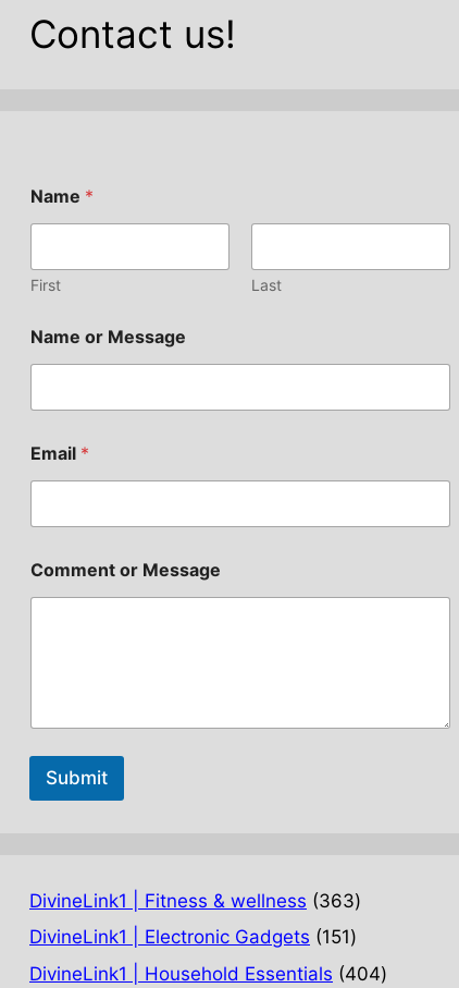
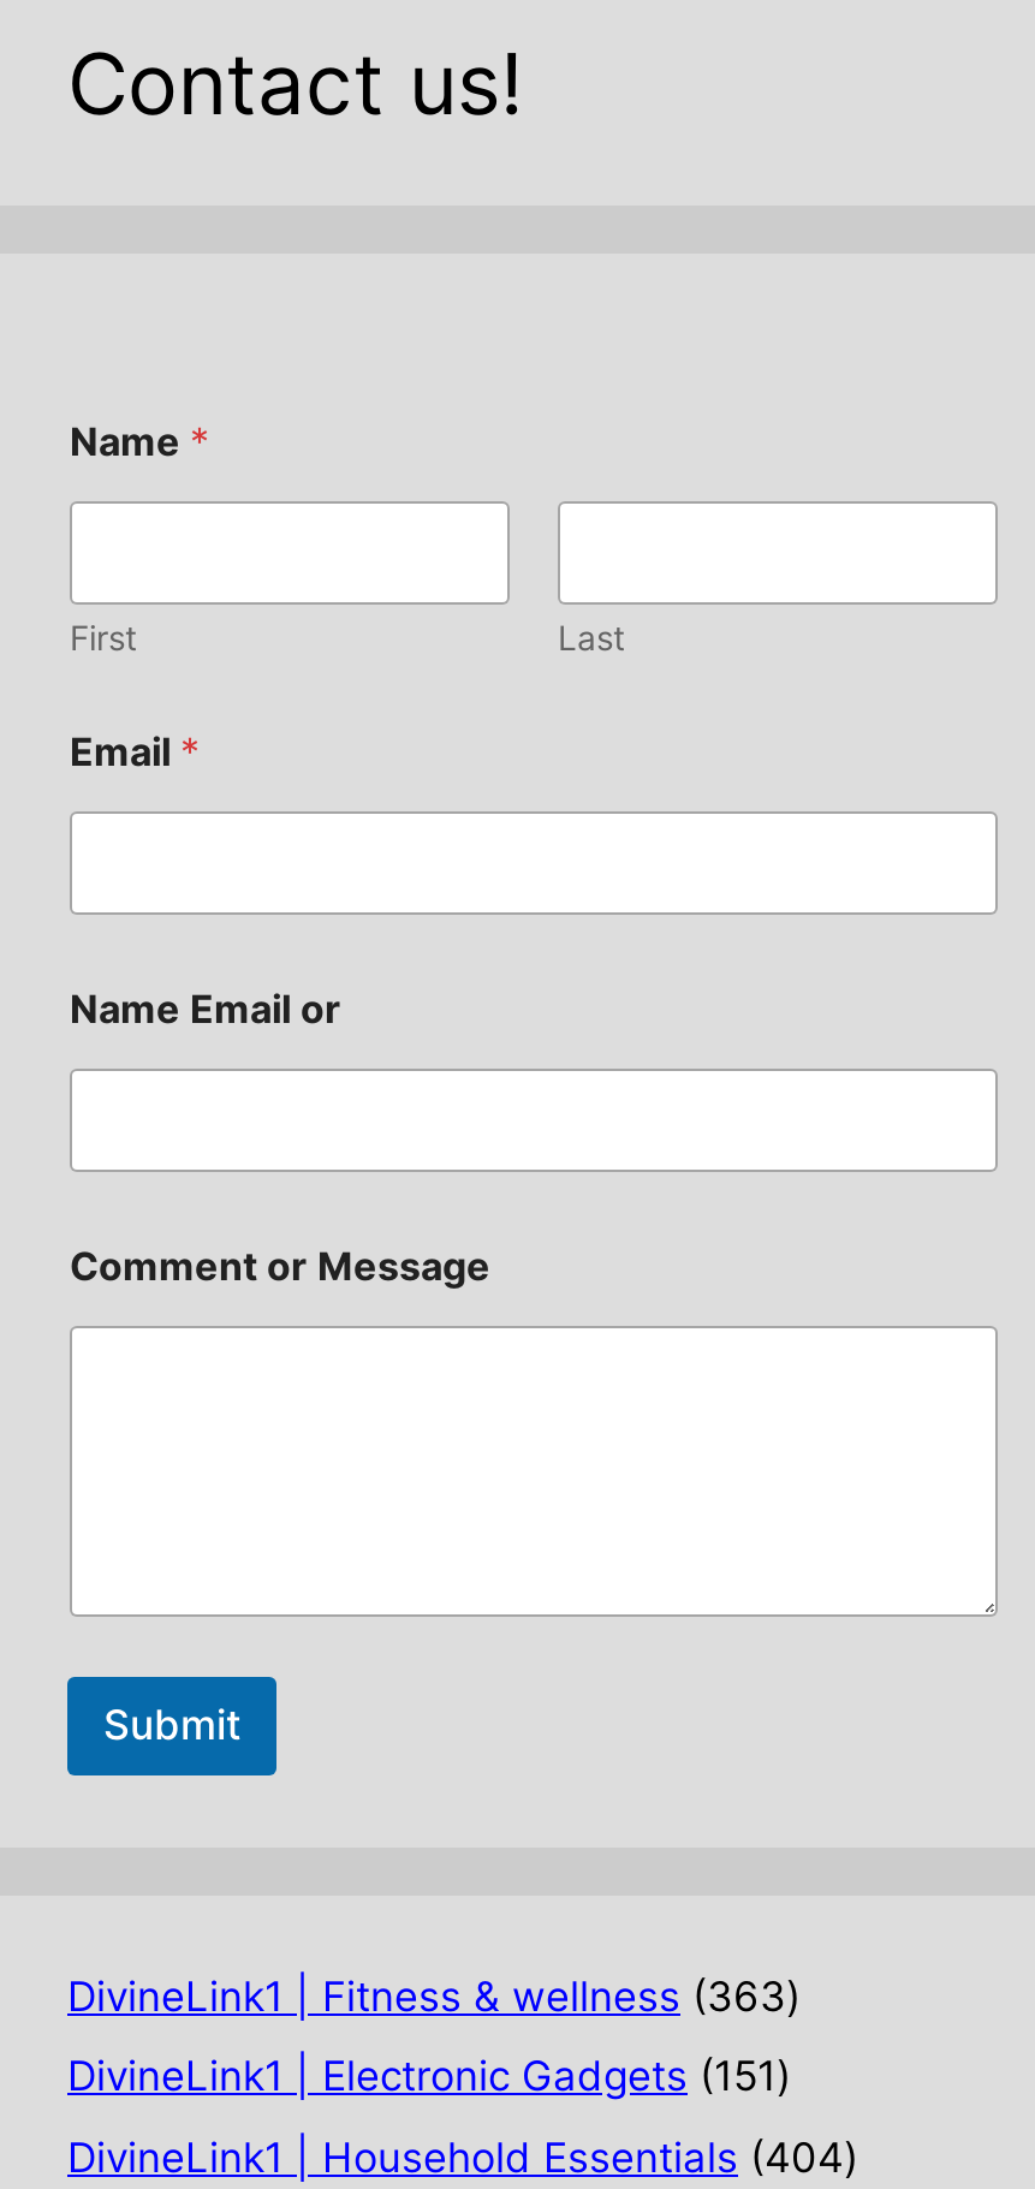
- Name or Message

moved up: Email *

+ Name Email or
